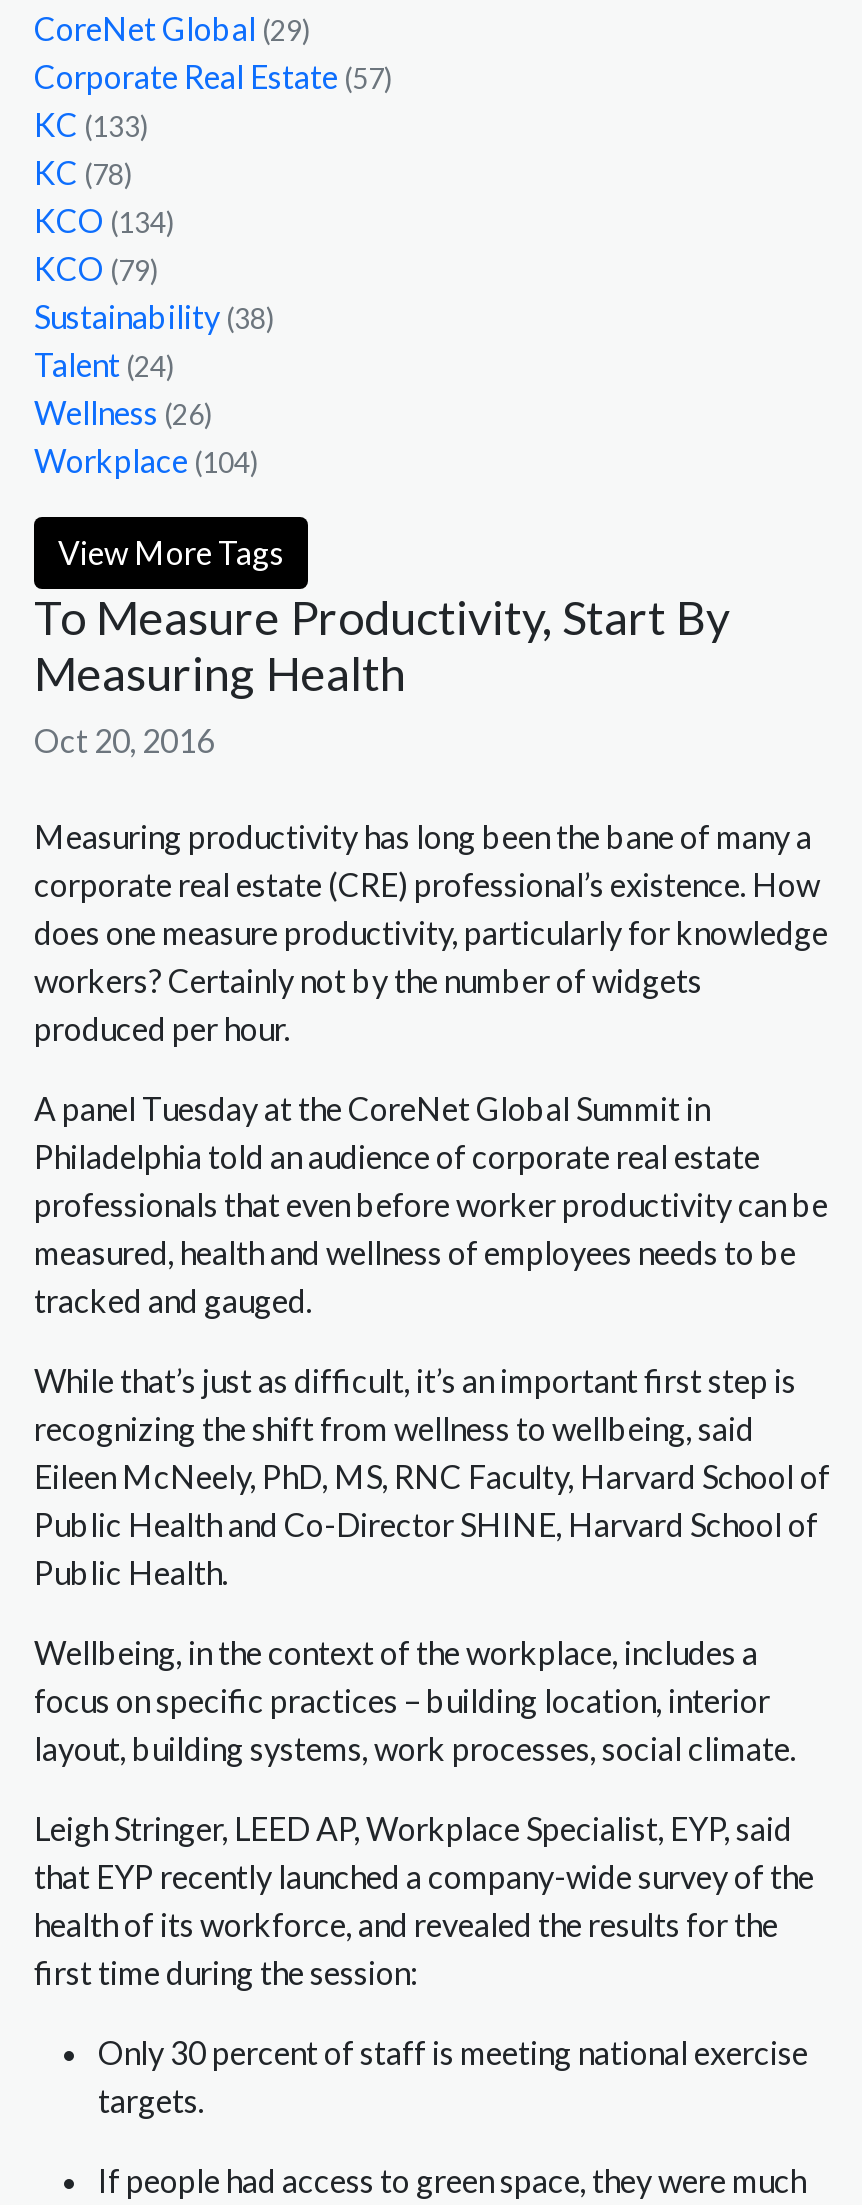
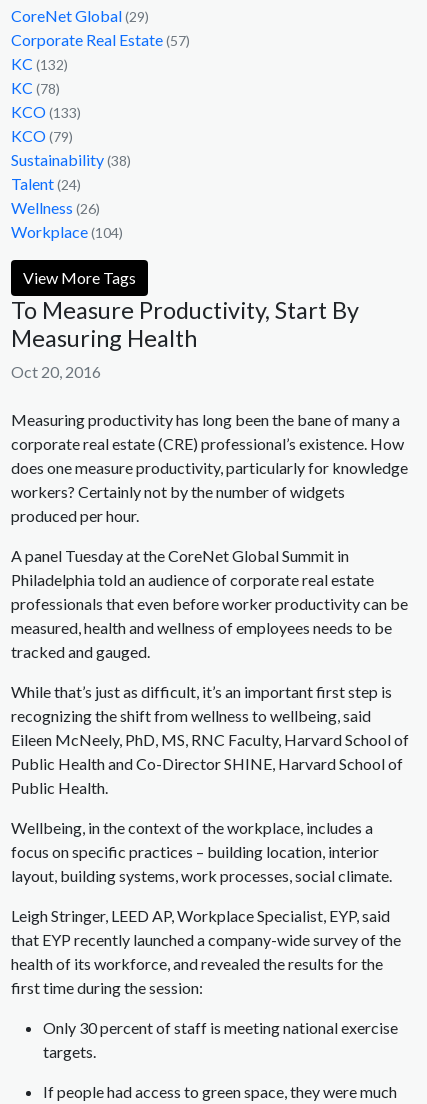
- KC (133)
+ KC (132)

- KCO (134)
+ KCO (133)
